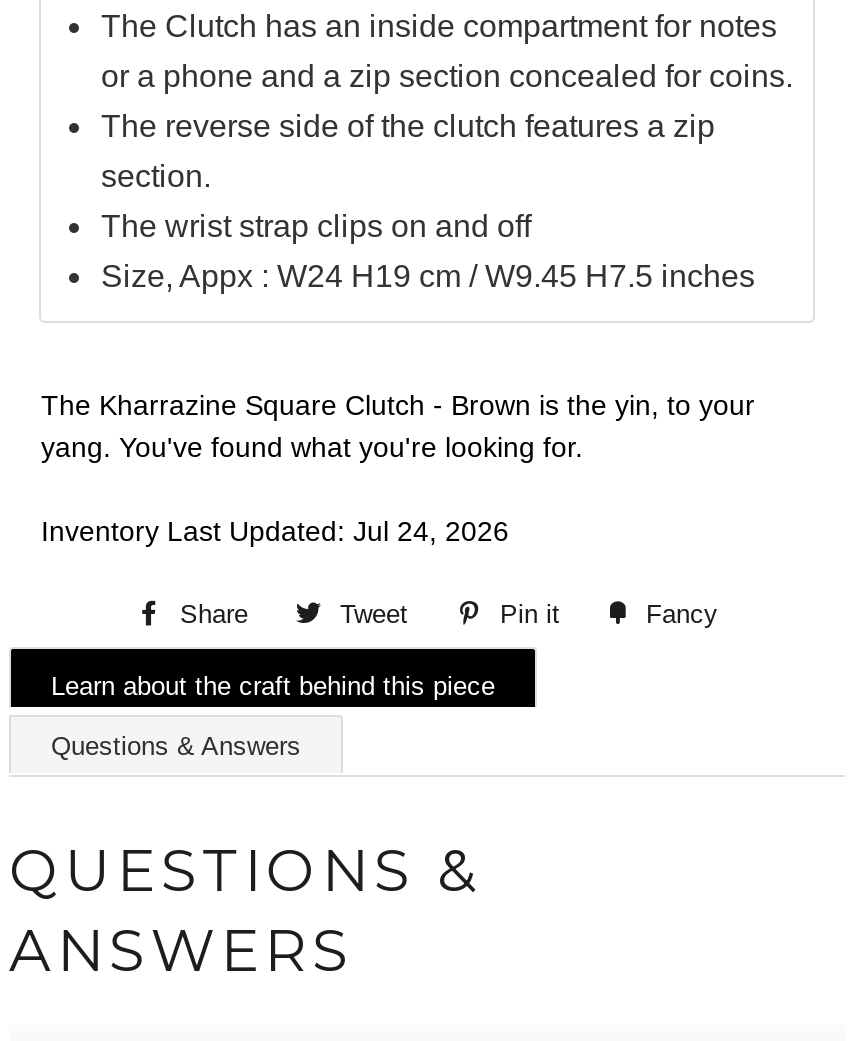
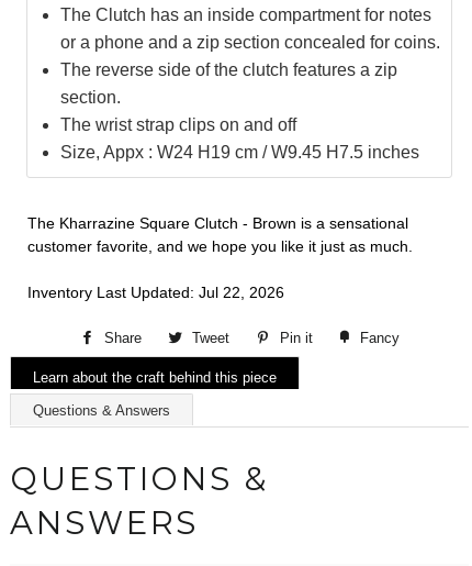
- The Kharrazine Square Clutch - Brown is the yin, to your
- yang. You've found what you're looking for.
+ The Kharrazine Square Clutch - Brown is a sensational
+ customer favorite, and we hope you like it just as much.

- Inventory Last Updated: Jul 24, 2026
+ Inventory Last Updated: Jul 22, 2026
